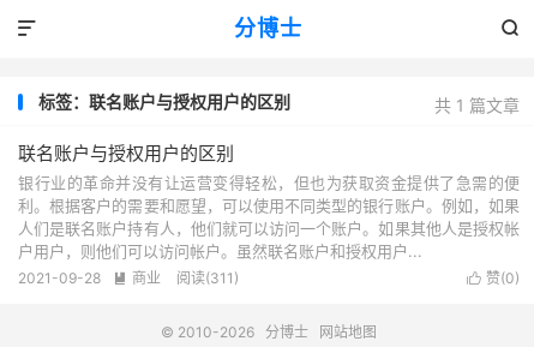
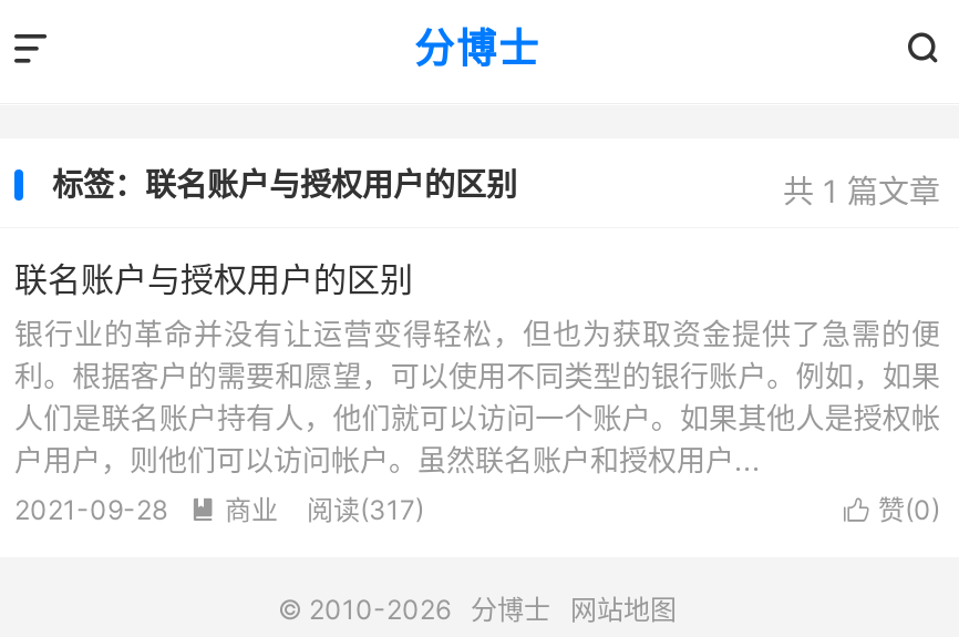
- 阅读(311)
+ 阅读(317)
